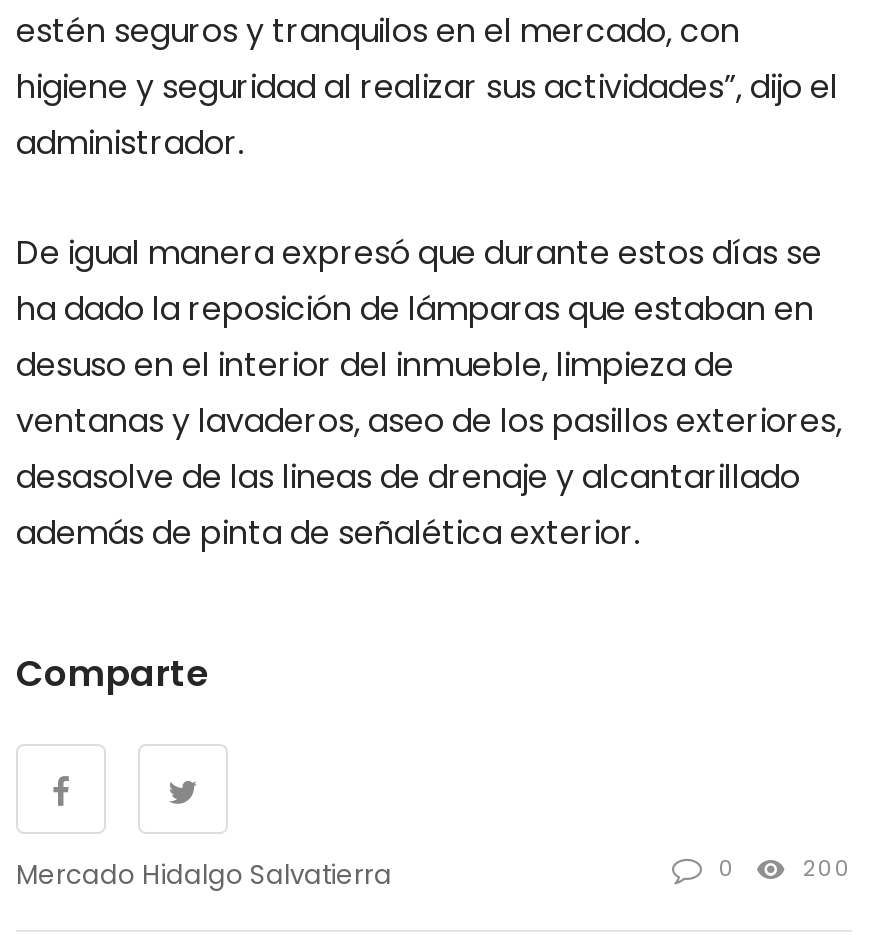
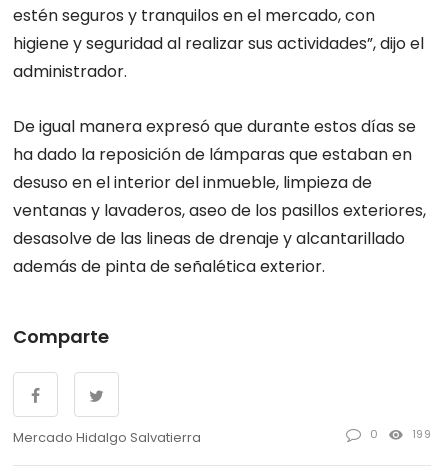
- 200
+ 199
